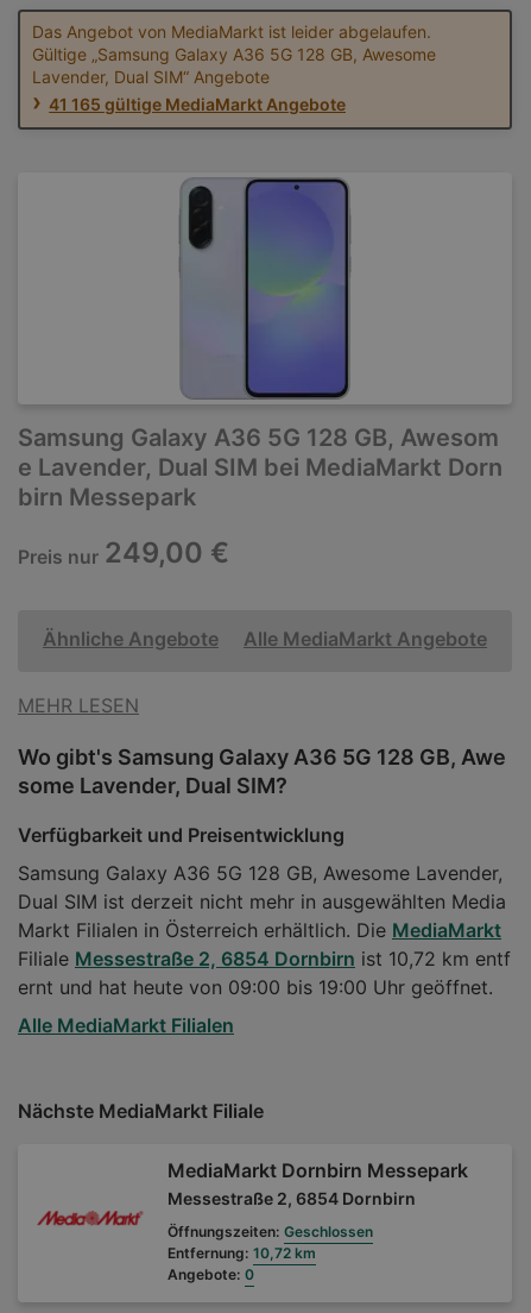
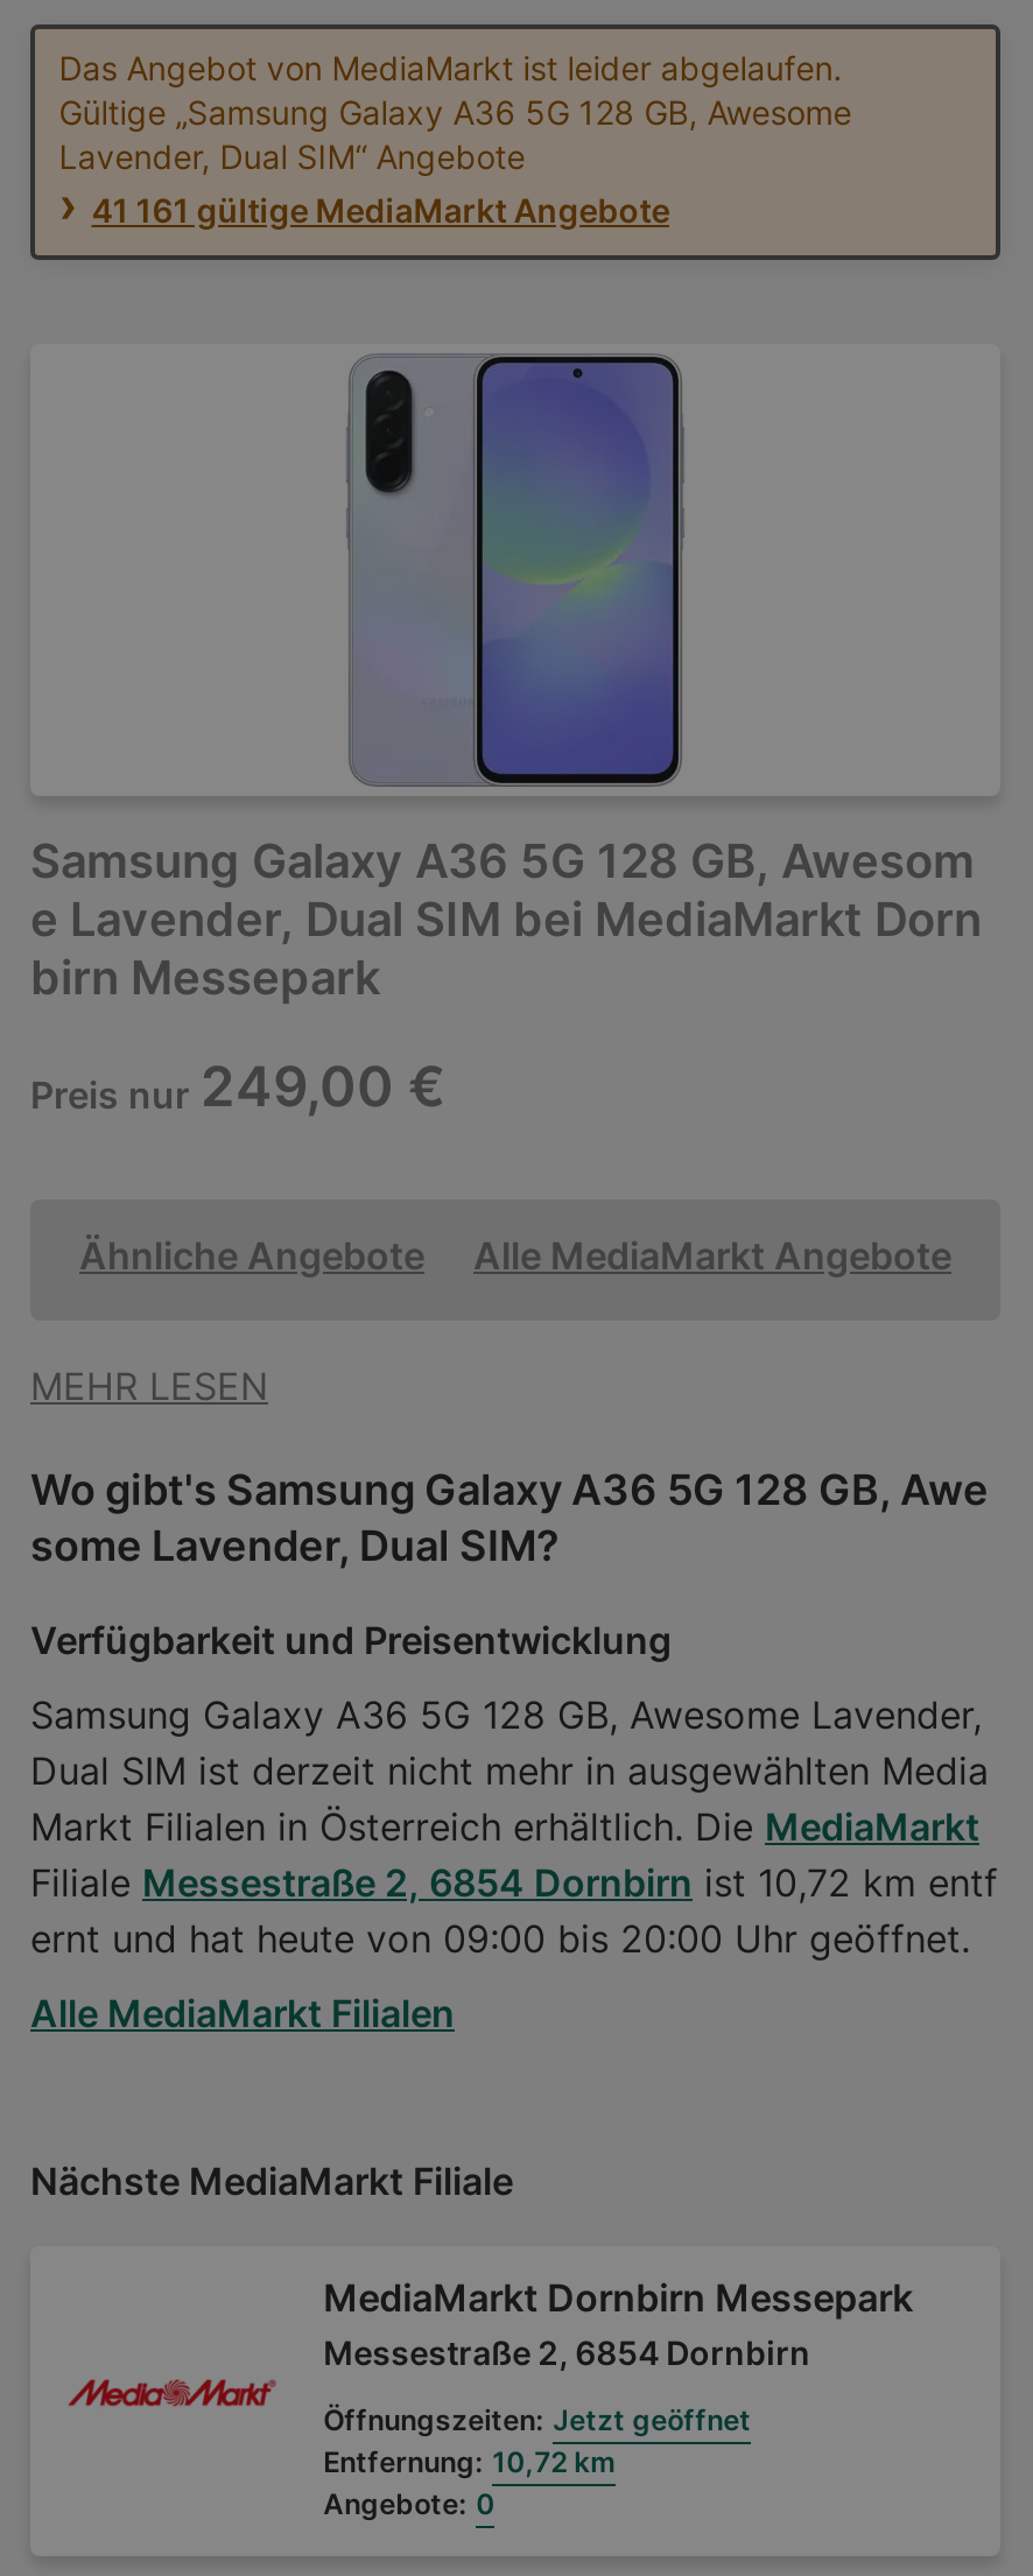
- 41 165 gültige MediaMarkt Angebote
+ 41 161 gültige MediaMarkt Angebote

- ernt und hat heute von 09:00 bis 19:00 Uhr geöffnet.
+ ernt und hat heute von 09:00 bis 20:00 Uhr geöffnet.

- Öffnungszeiten: Geschlossen
+ Öffnungszeiten: Jetzt geöffnet
